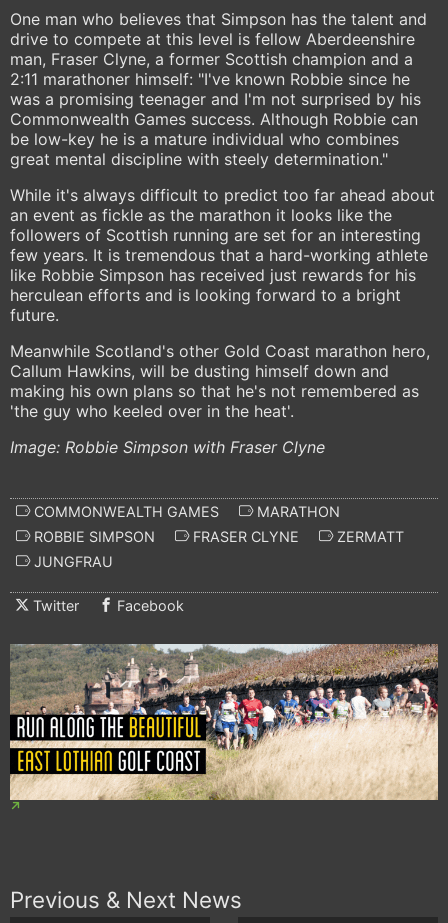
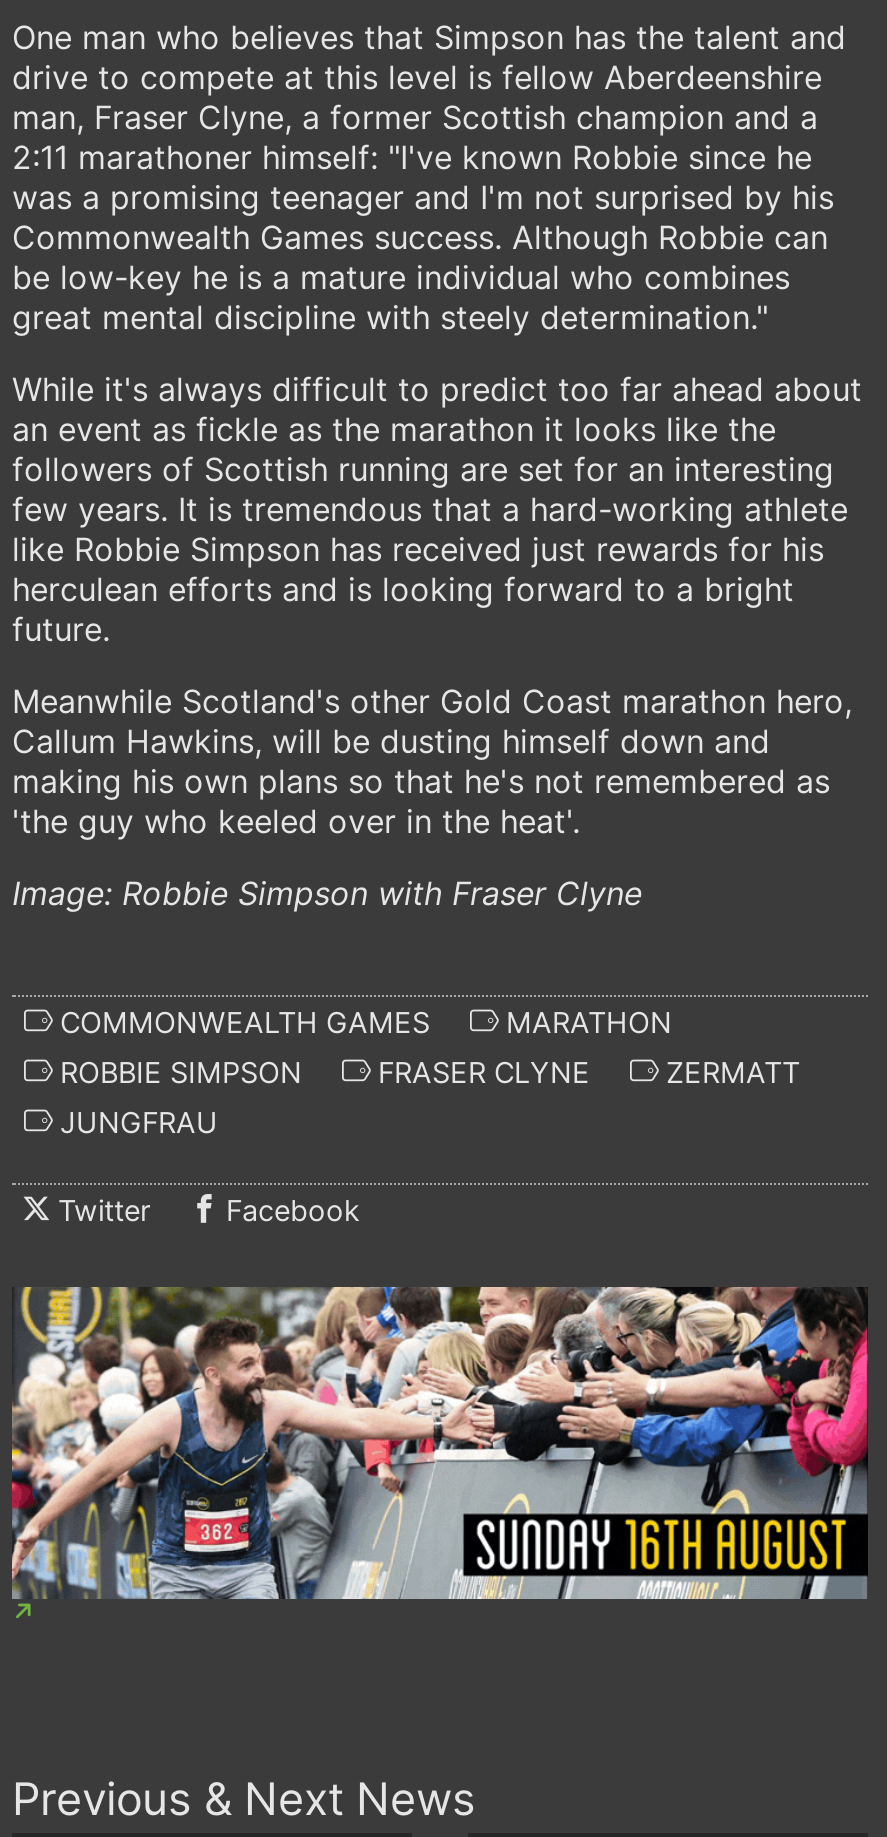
- [image]
+ [image]
